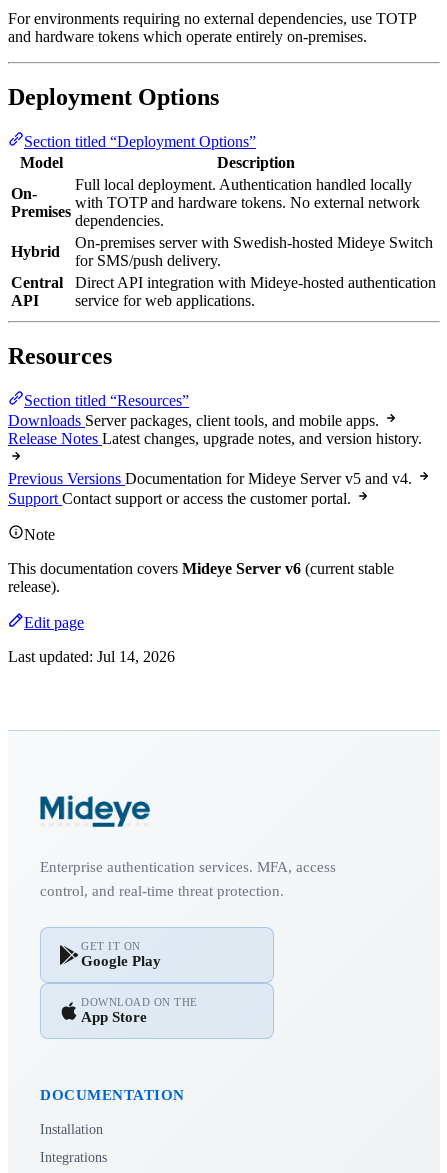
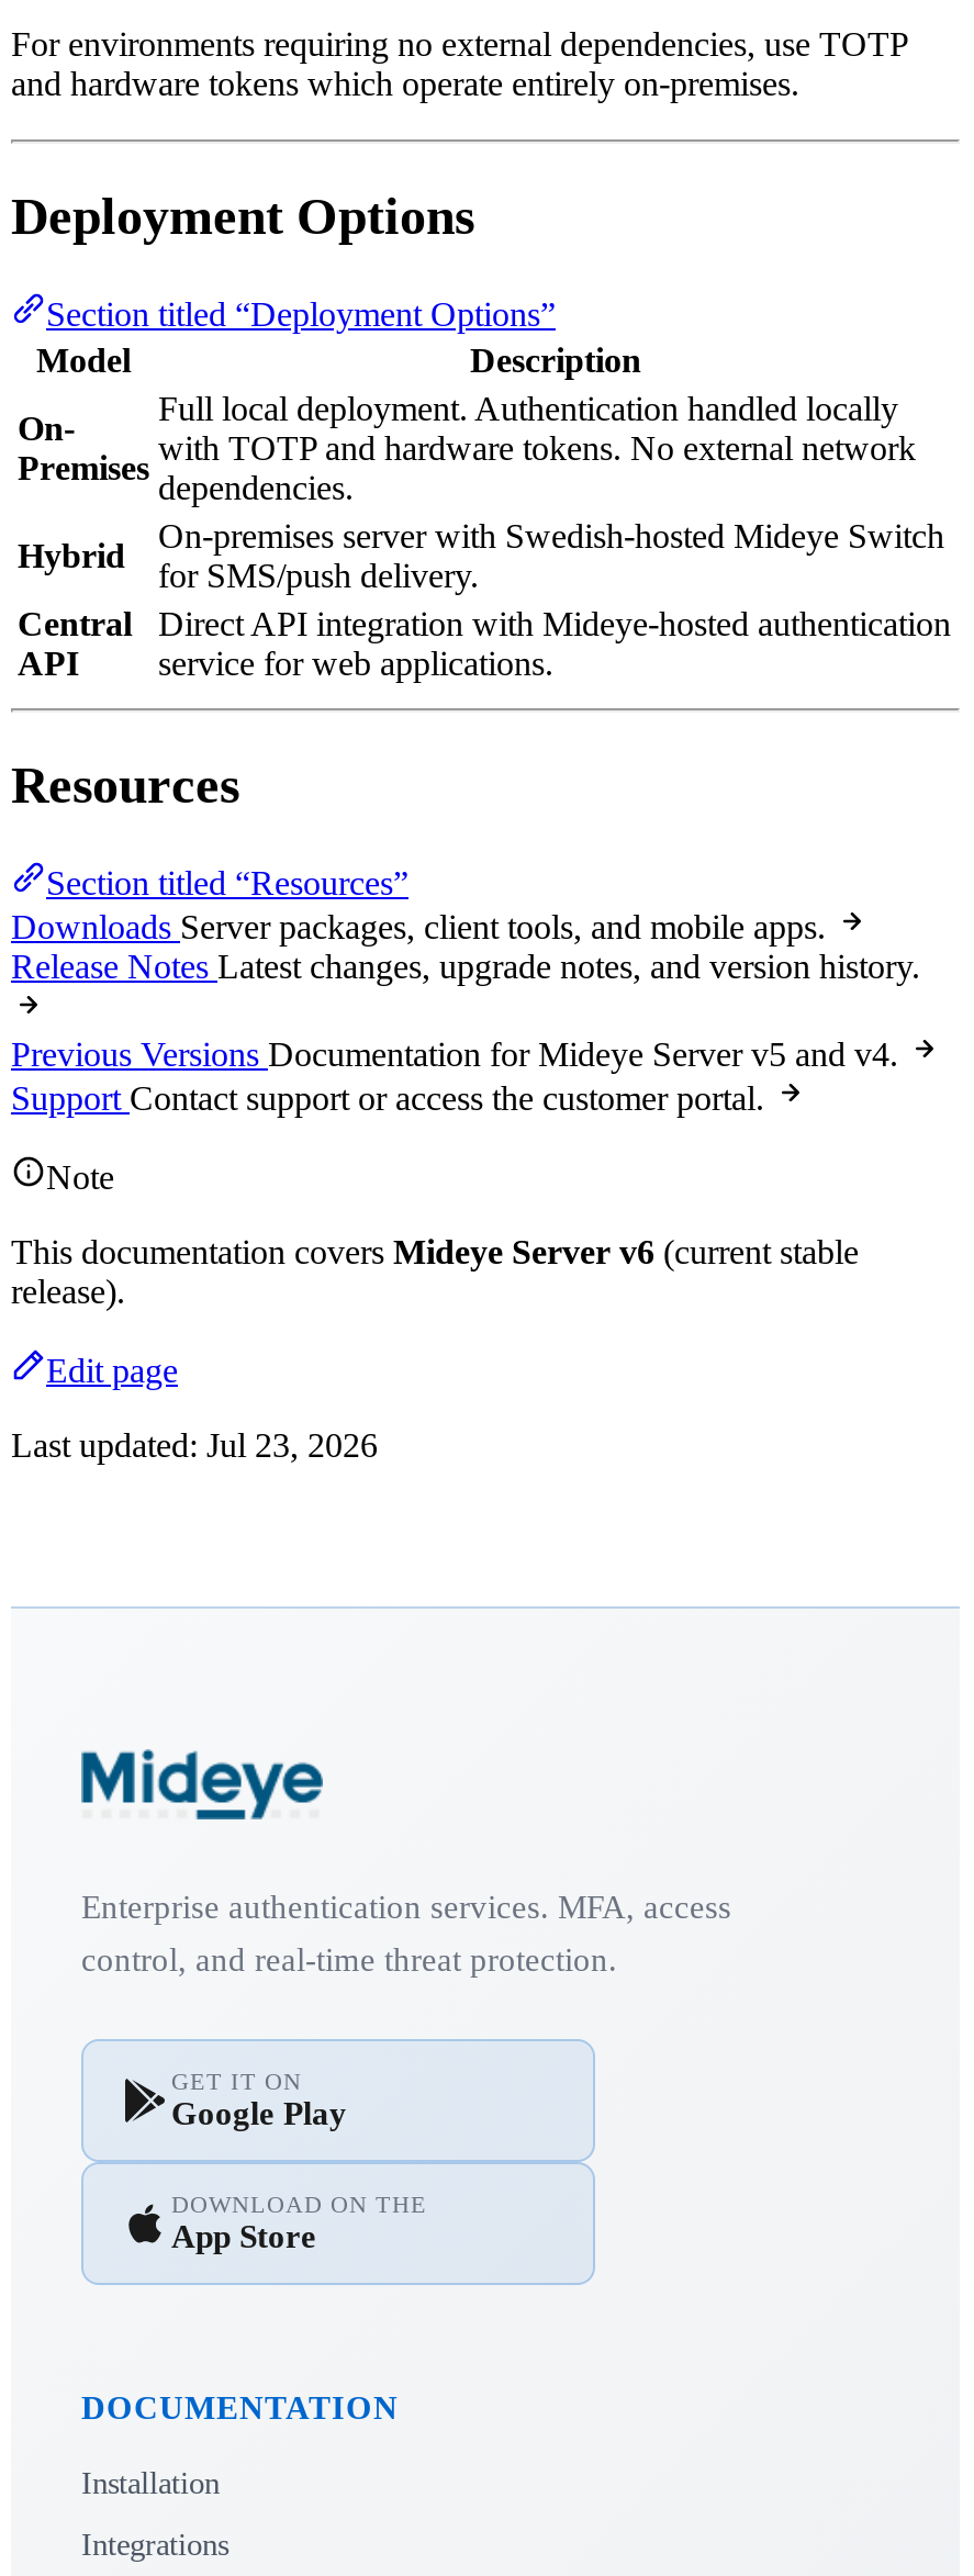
- Last updated: Jul 14, 2026
+ Last updated: Jul 23, 2026
